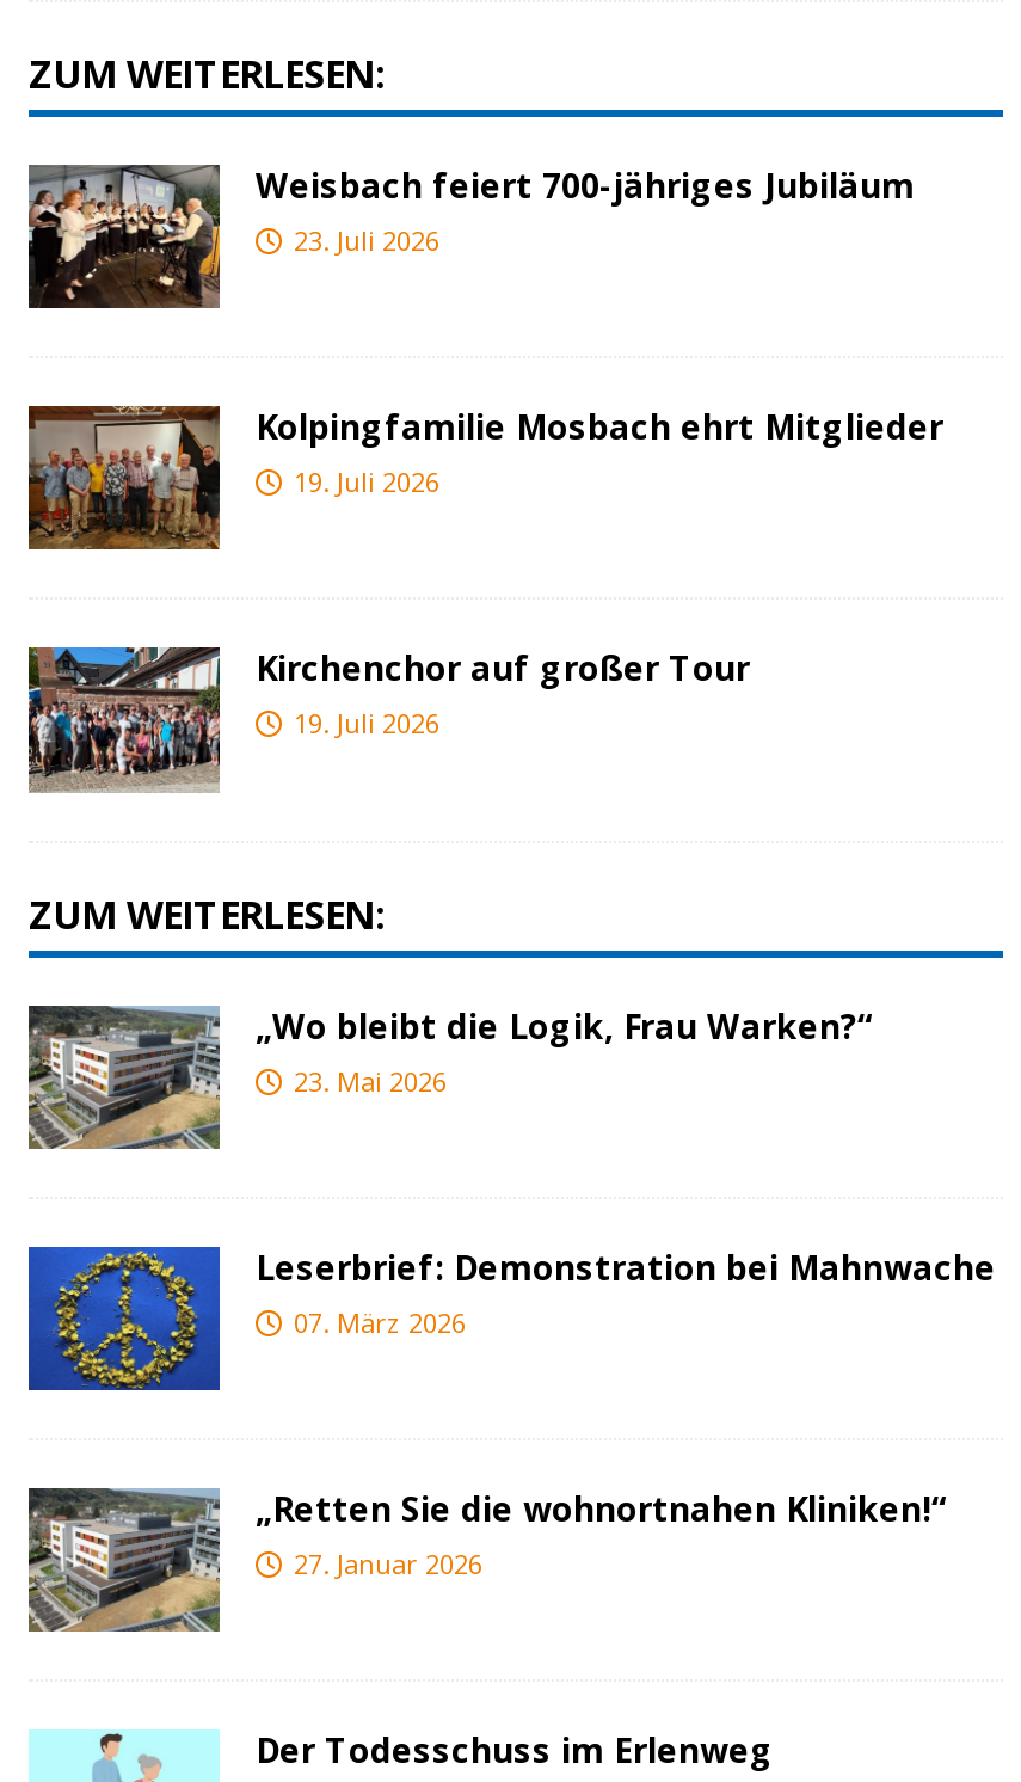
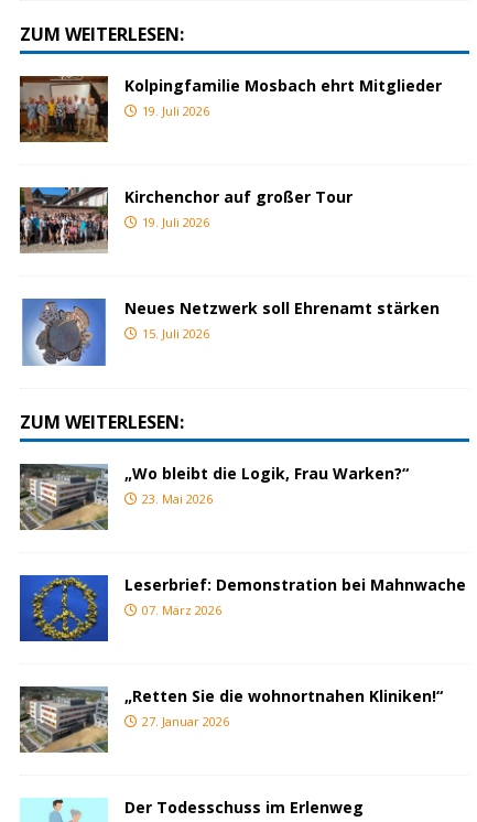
- [image]
- Weisbach feiert 700-jähriges Jubiläum
- 23. Juli 2026

moved up: [image] | Kolpingfamilie Mosbach ehrt Mitglieder | 19. Juli 2026 | Kirchenchor auf großer Tour | 19. Juli 2026

+ [image]
+ Neues Netzwerk soll Ehrenamt stärken
+ 15. Juli 2026
